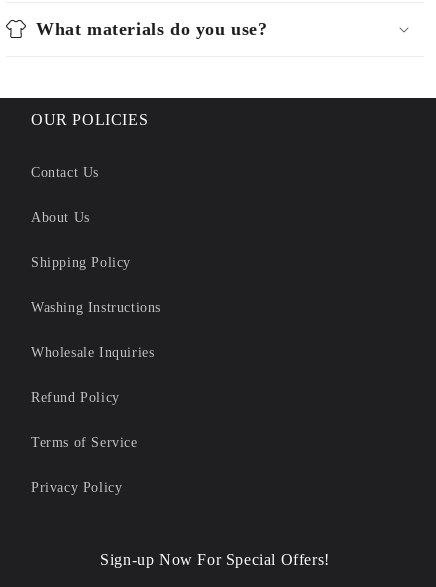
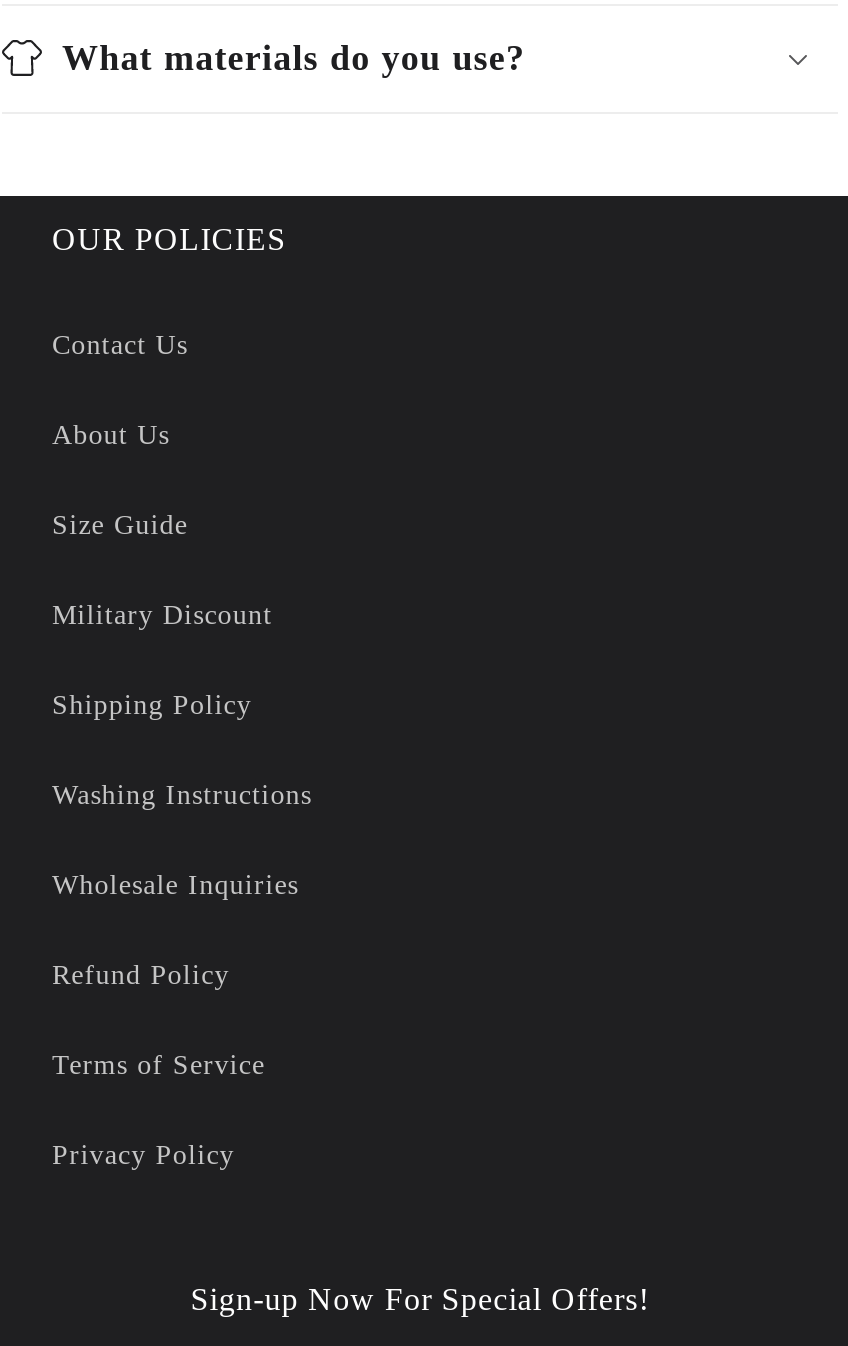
+ Size Guide
+ Military Discount
